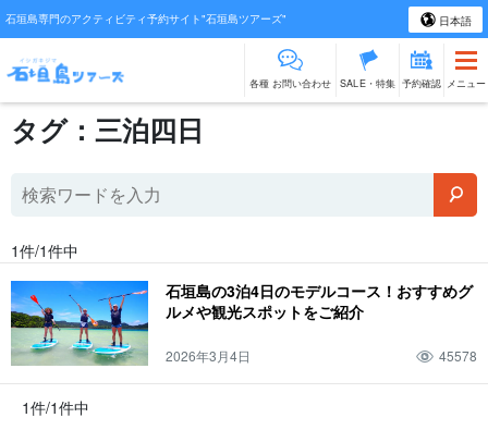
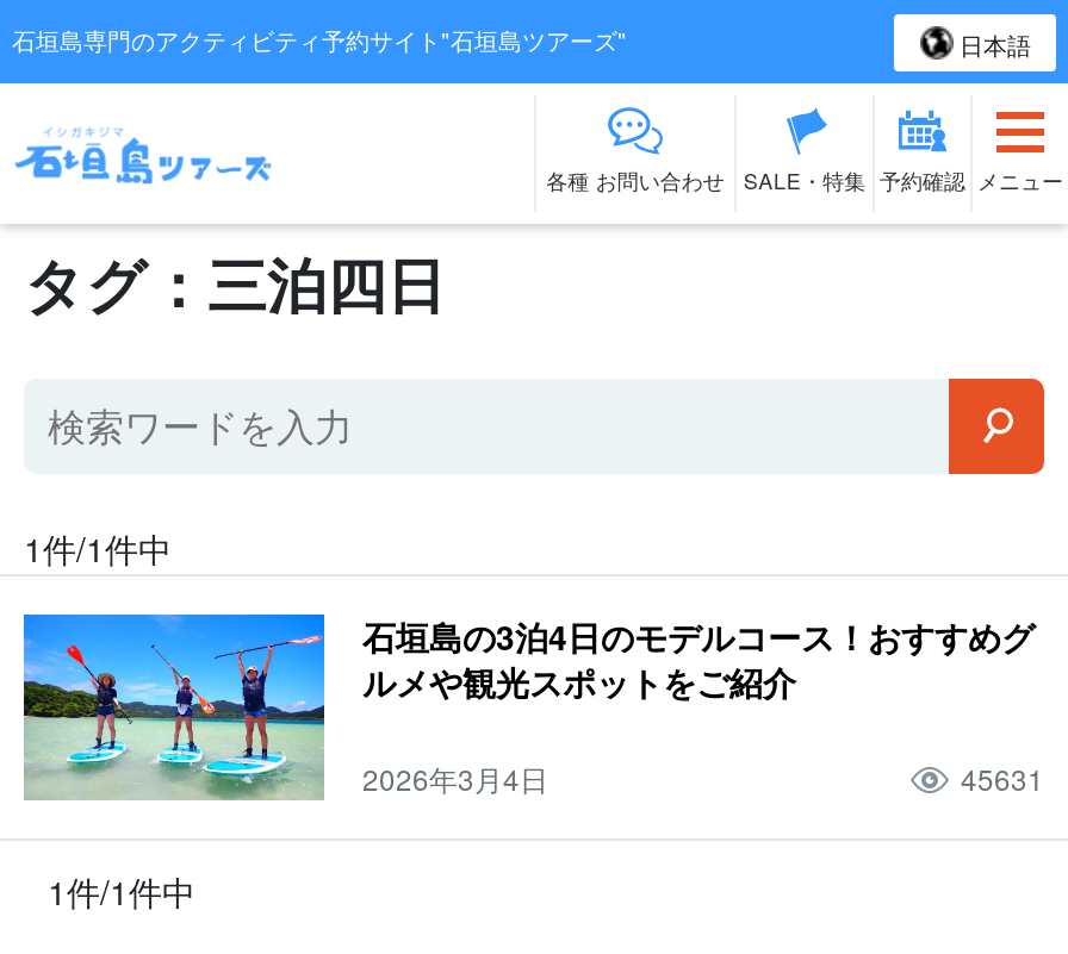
- 45578
+ 45631
